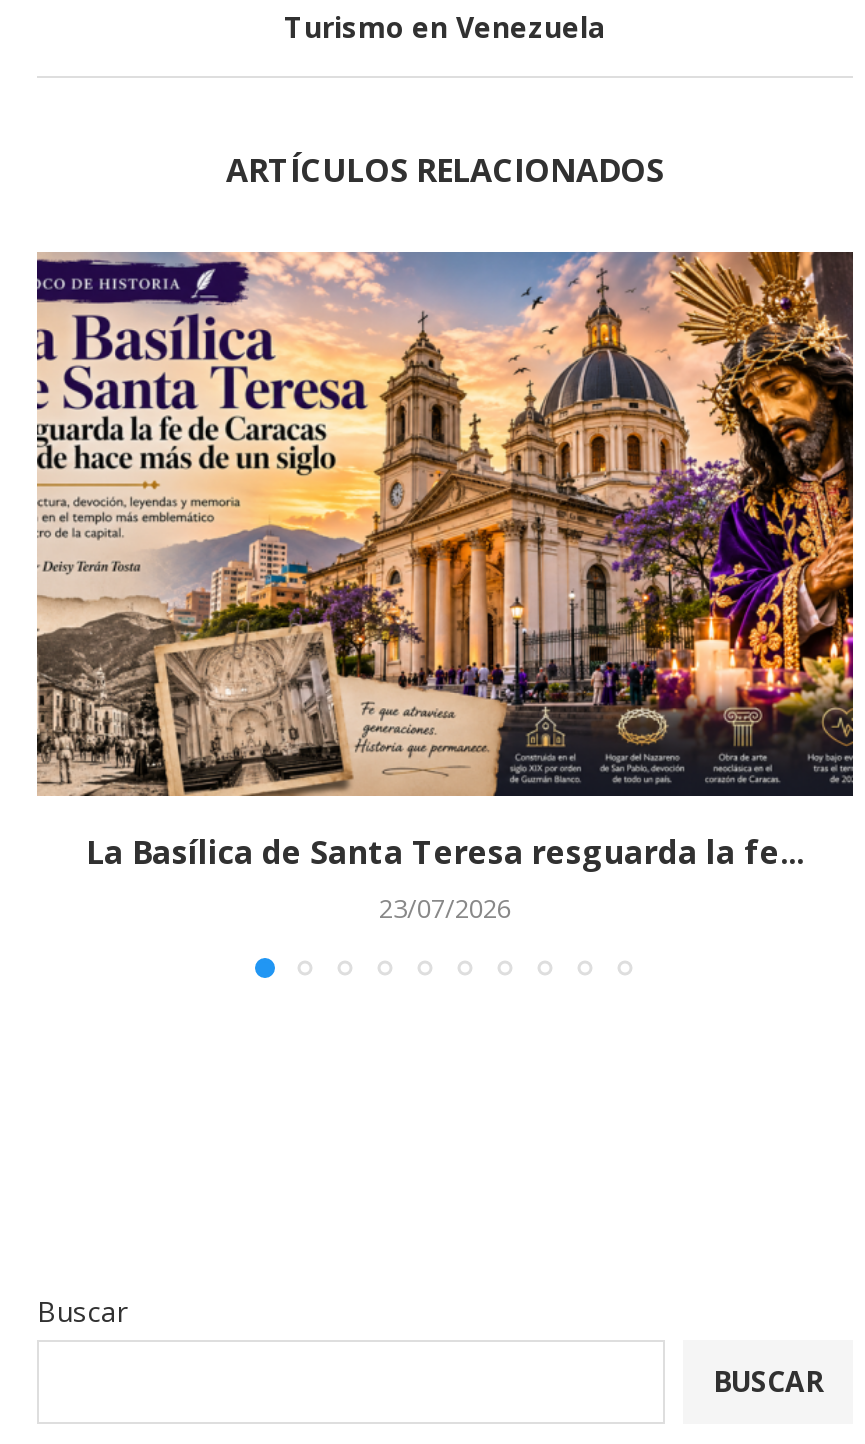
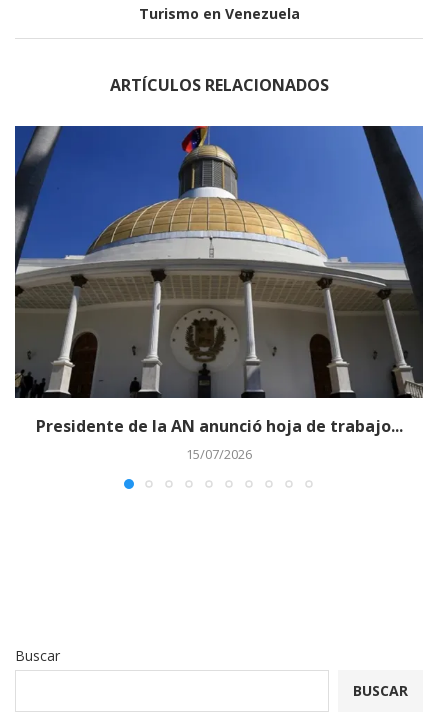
- [image]
- La Basílica de Santa Teresa resguarda la fe...
- 23/07/2026
+ [image]
+ Presidente de la AN anunció hoja de trabajo...
+ 15/07/2026
